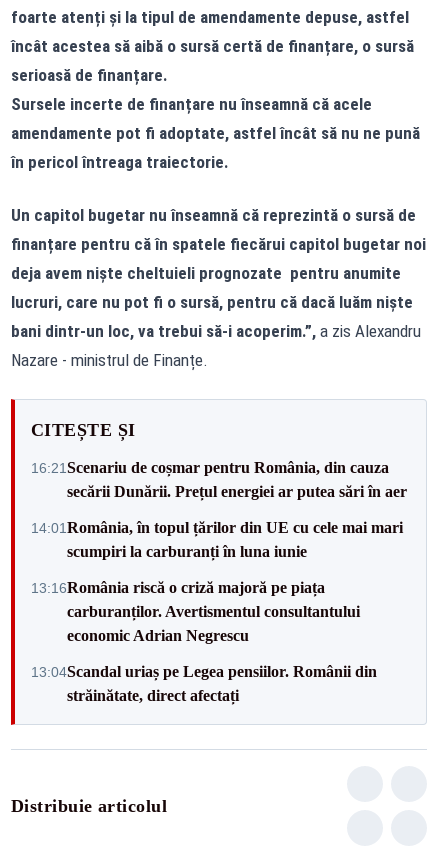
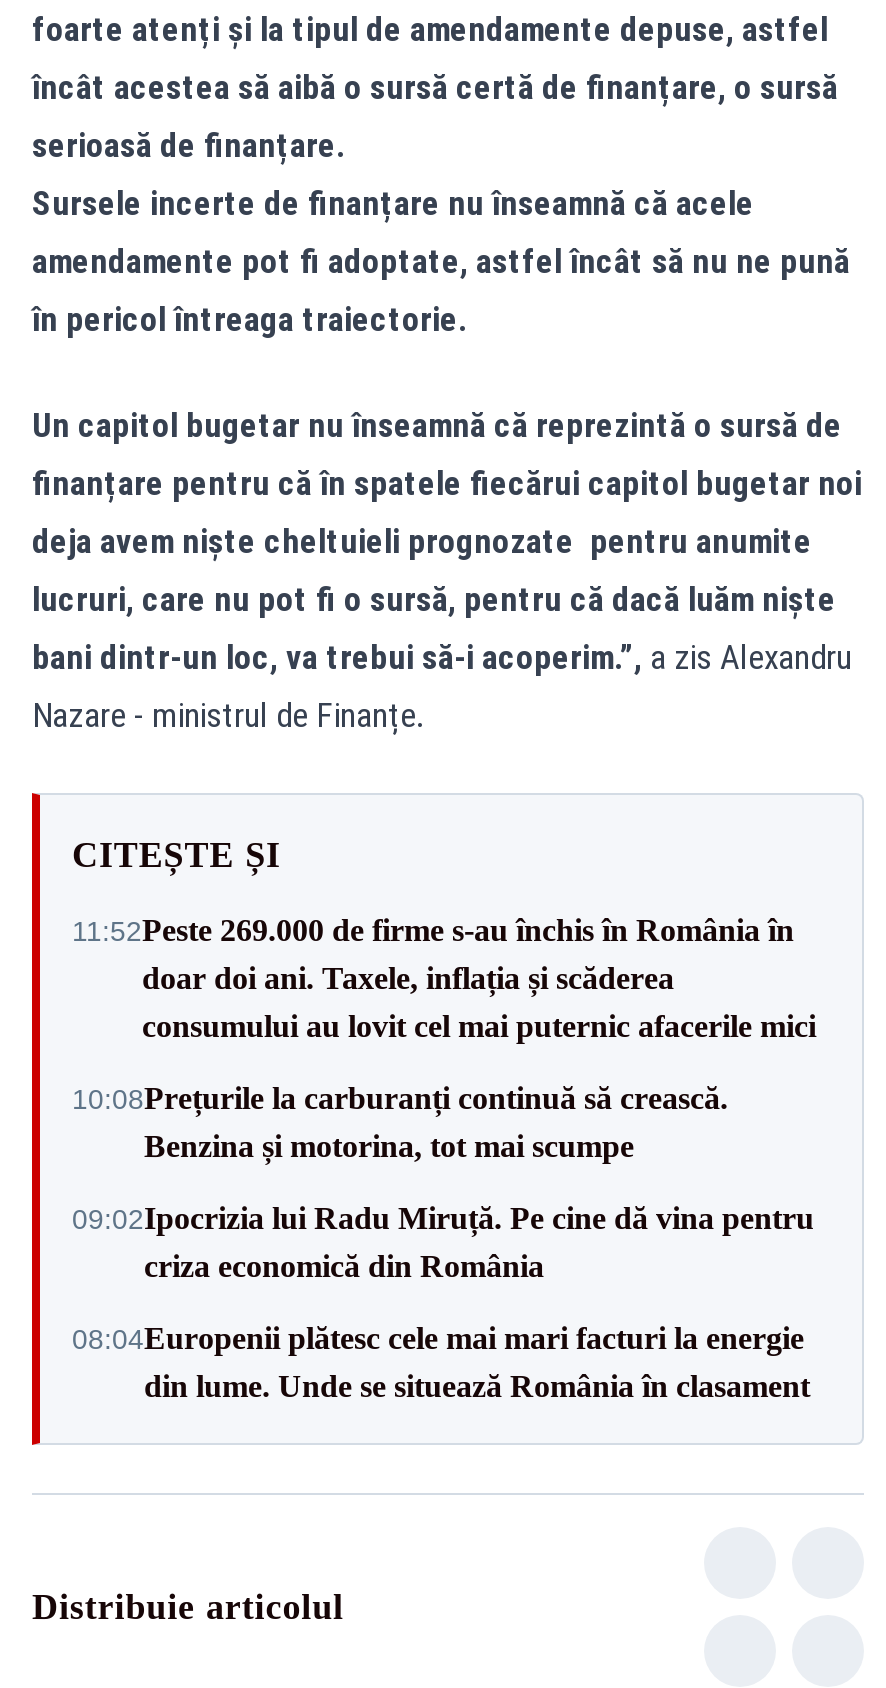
- 16:21 Scenariu de coșmar pentru România, din cauza
- secării Dunării. Prețul energiei ar putea sări în aer
+ 11:52Peste 269.000 de firme s-au închis în România în
+ doar doi ani. Taxele, inflația și scăderea
+ consumului au lovit cel mai puternic afacerile mici

- 14:01România, în topul țărilor din UE cu cele mai mari
- scumpiri la carburanți în luna iunie
+ 10:08Prețurile la carburanți continuă să crească.
+ Benzina și motorina, tot mai scumpe

- 13:16România riscă o criză majoră pe piața
- carburanților. Avertismentul consultantului
- economic Adrian Negrescu
+ 09:02Ipocrizia lui Radu Miruță. Pe cine dă vina pentru
+ criza economică din România

- 13:04Scandal uriaș pe Legea pensiilor. Românii din
- străinătate, direct afectați
+ 08:04Europenii plătesc cele mai mari facturi la energie
+ din lume. Unde se situează România în clasament
